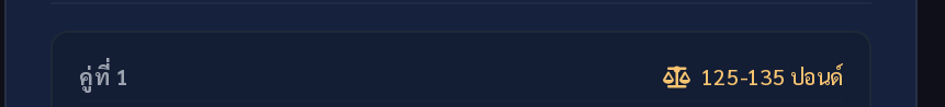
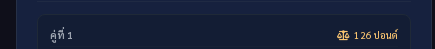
- 125-135 ปอนด์
+ 126 ปอนด์
